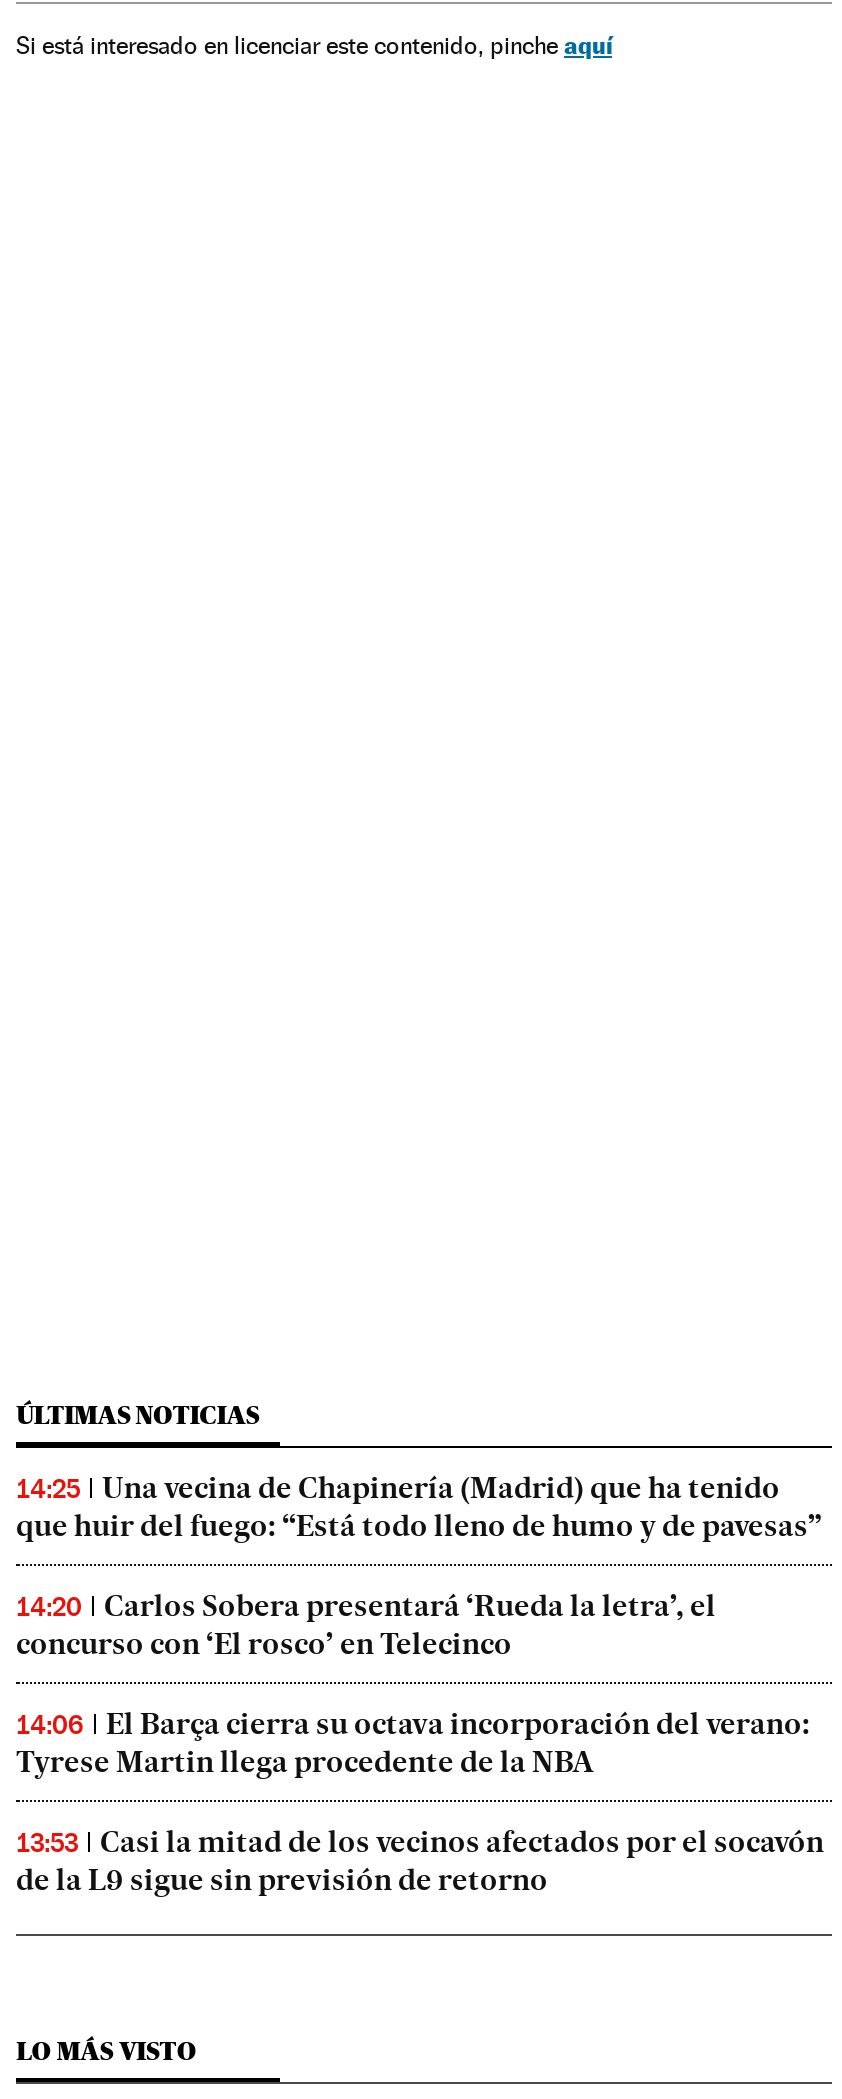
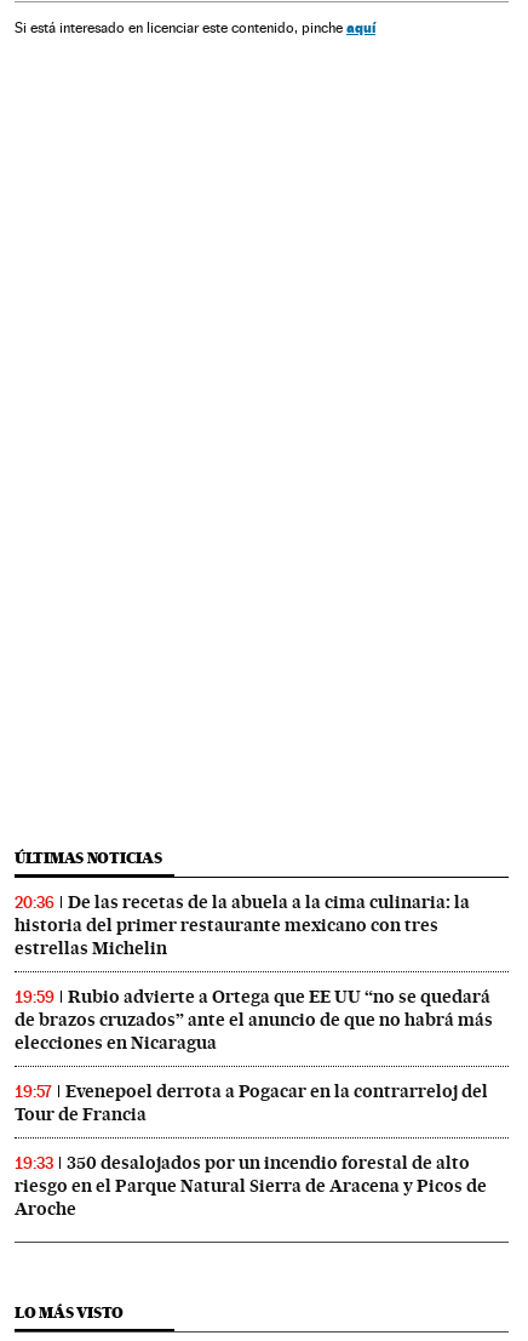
- 14:25
- Una vecina de Chapinería (Madrid) que ha tenido
- que huir del fuego: “Está todo lleno de humo y de pavesas”
+ 20:36
+ De las recetas de la abuela a la cima culinaria: la
+ historia del primer restaurante mexicano con tres
+ estrellas Michelin

- 14:20
- Carlos Sobera presentará ‘Rueda la letra’, el
- concurso con ‘El rosco’ en Telecinco
+ 19:59
+ Rubio advierte a Ortega que EE UU “no se quedará
+ de brazos cruzados” ante el anuncio de que no habrá más
+ elecciones en Nicaragua

- 14:06
- El Barça cierra su octava incorporación del verano:
- Tyrese Martin llega procedente de la NBA
+ 19:57
+ Evenepoel derrota a Pogacar en la contrarreloj del
+ Tour de Francia

- 13:53
- Casi la mitad de los vecinos afectados por el socavón
- de la L9 sigue sin previsión de retorno
+ 19:33
+ 350 desalojados por un incendio forestal de alto
+ riesgo en el Parque Natural Sierra de Aracena y Picos de
+ Aroche
